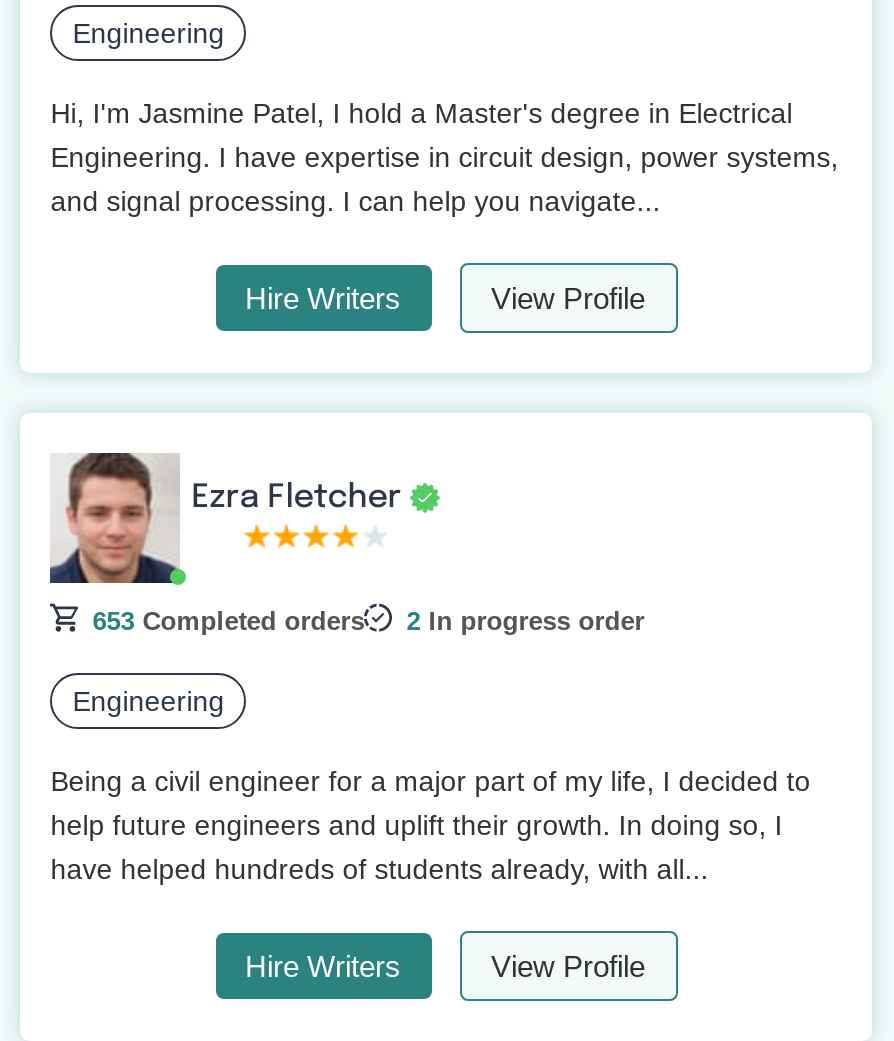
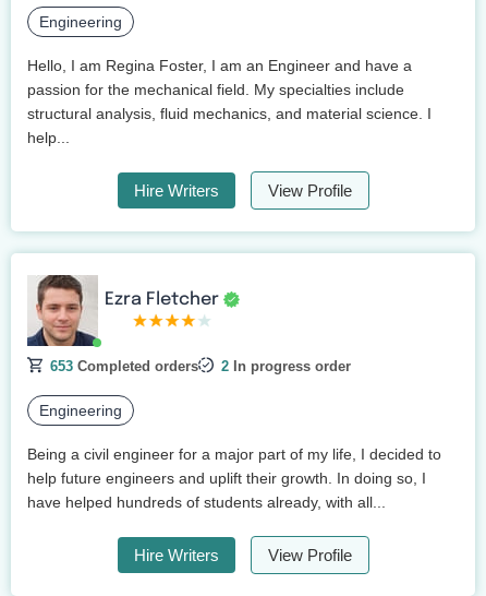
- Hi, I'm Jasmine Patel, I hold a Master's degree in Electrical
- Engineering. I have expertise in circuit design, power systems,
- and signal processing. I can help you navigate...
+ Hello, I am Regina Foster, I am an Engineer and have a
+ passion for the mechanical field. My specialties include
+ structural analysis, fluid mechanics, and material science. I
+ help...
